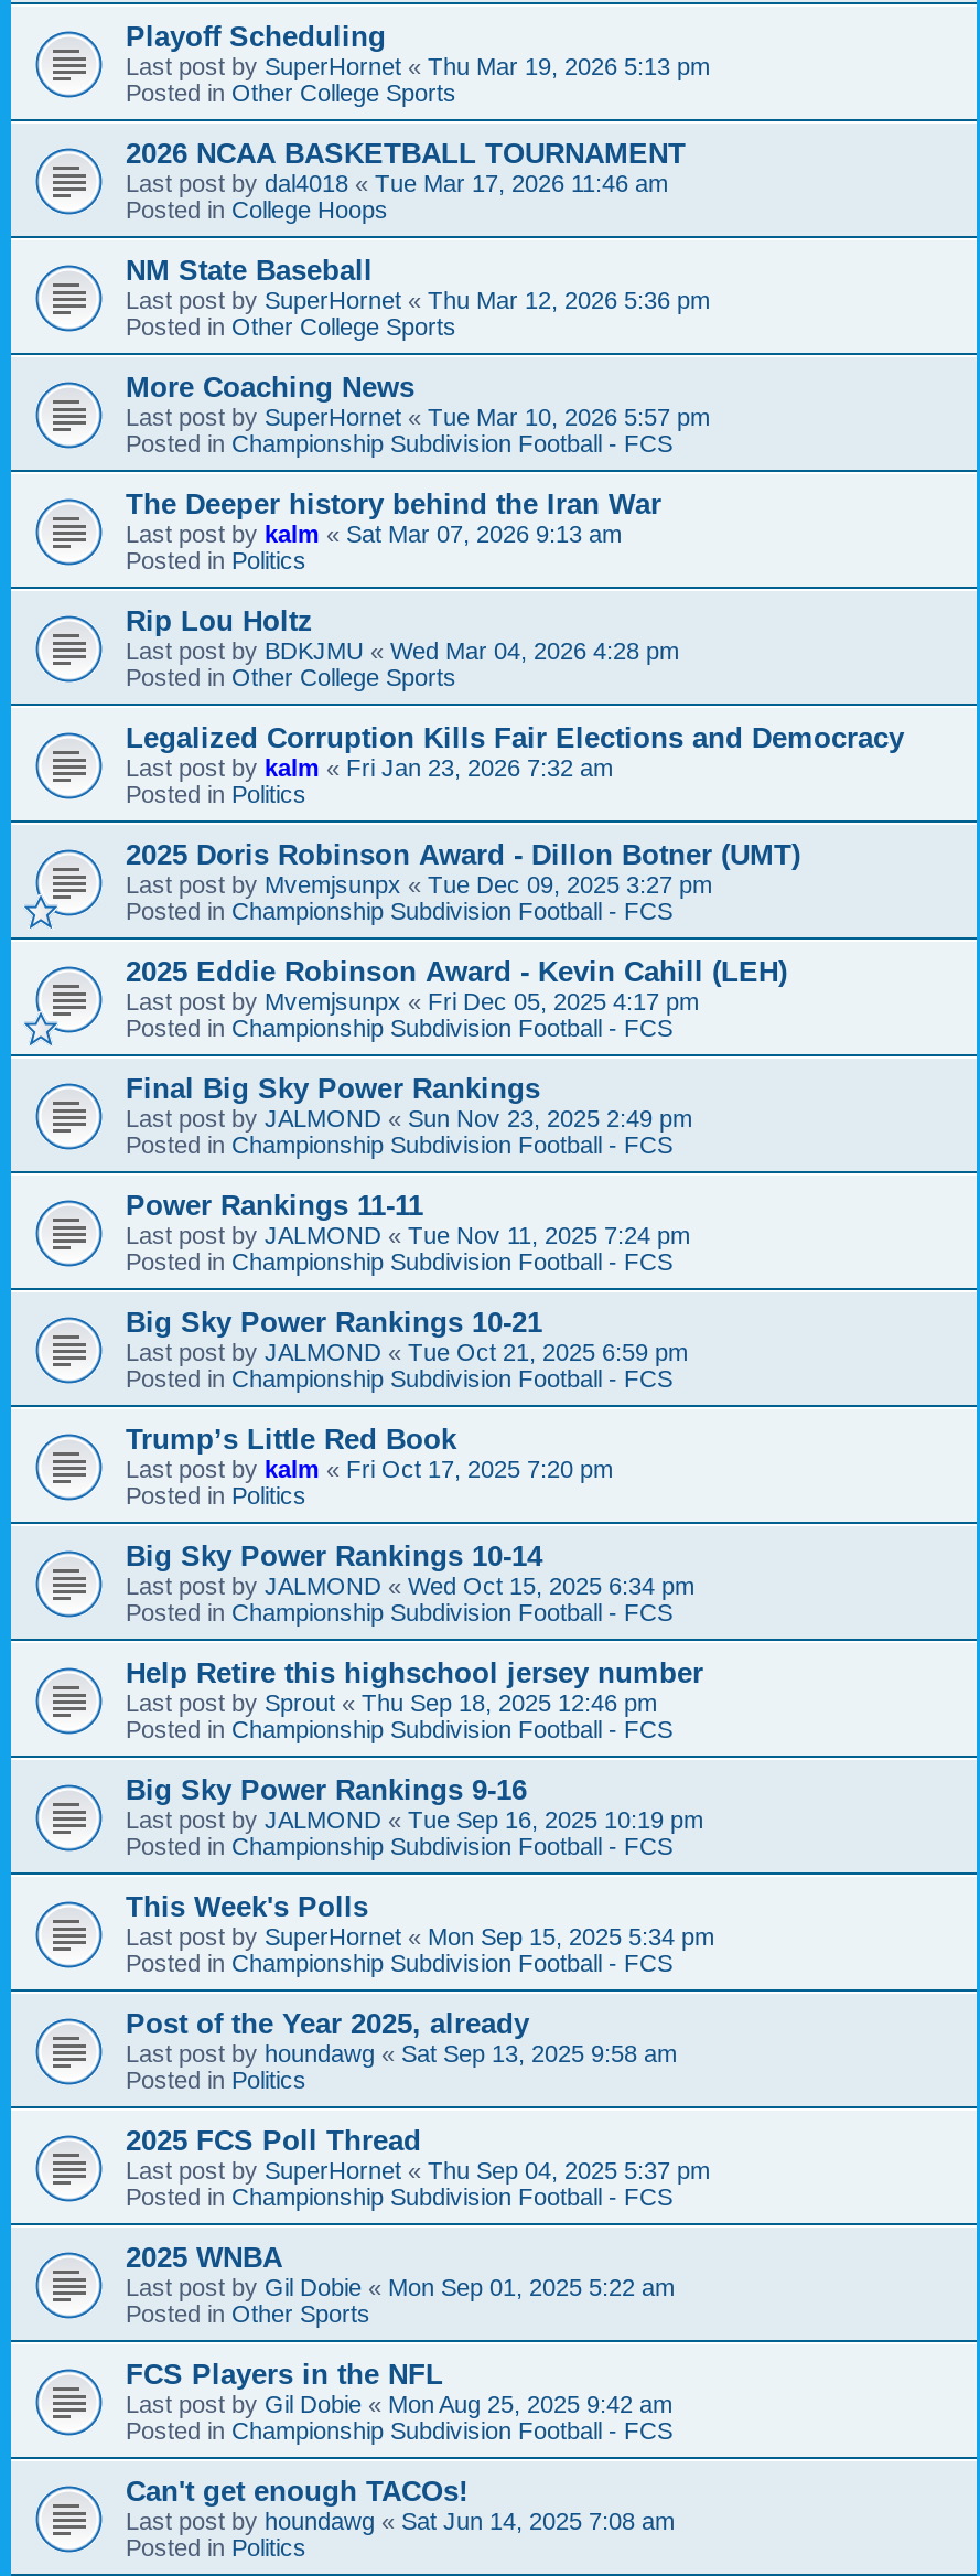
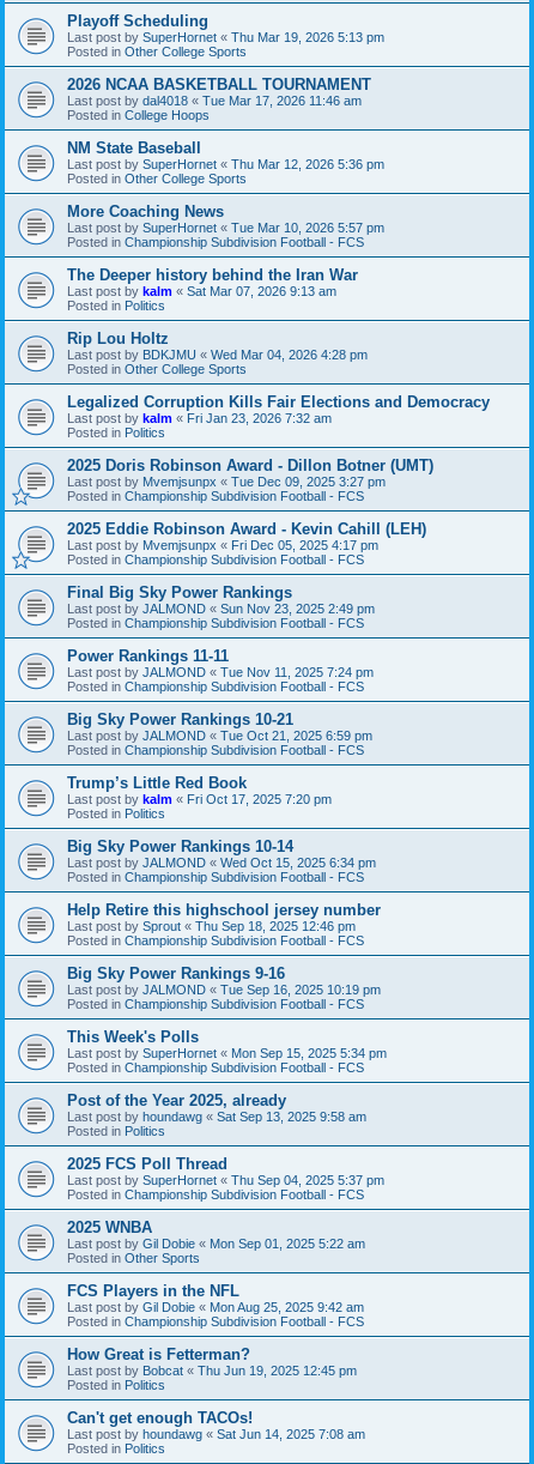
+ How Great is Fetterman?
+ Last post by Bobcat «Thu Jun 19, 2025 12:45 pm
+ Posted in Politics
